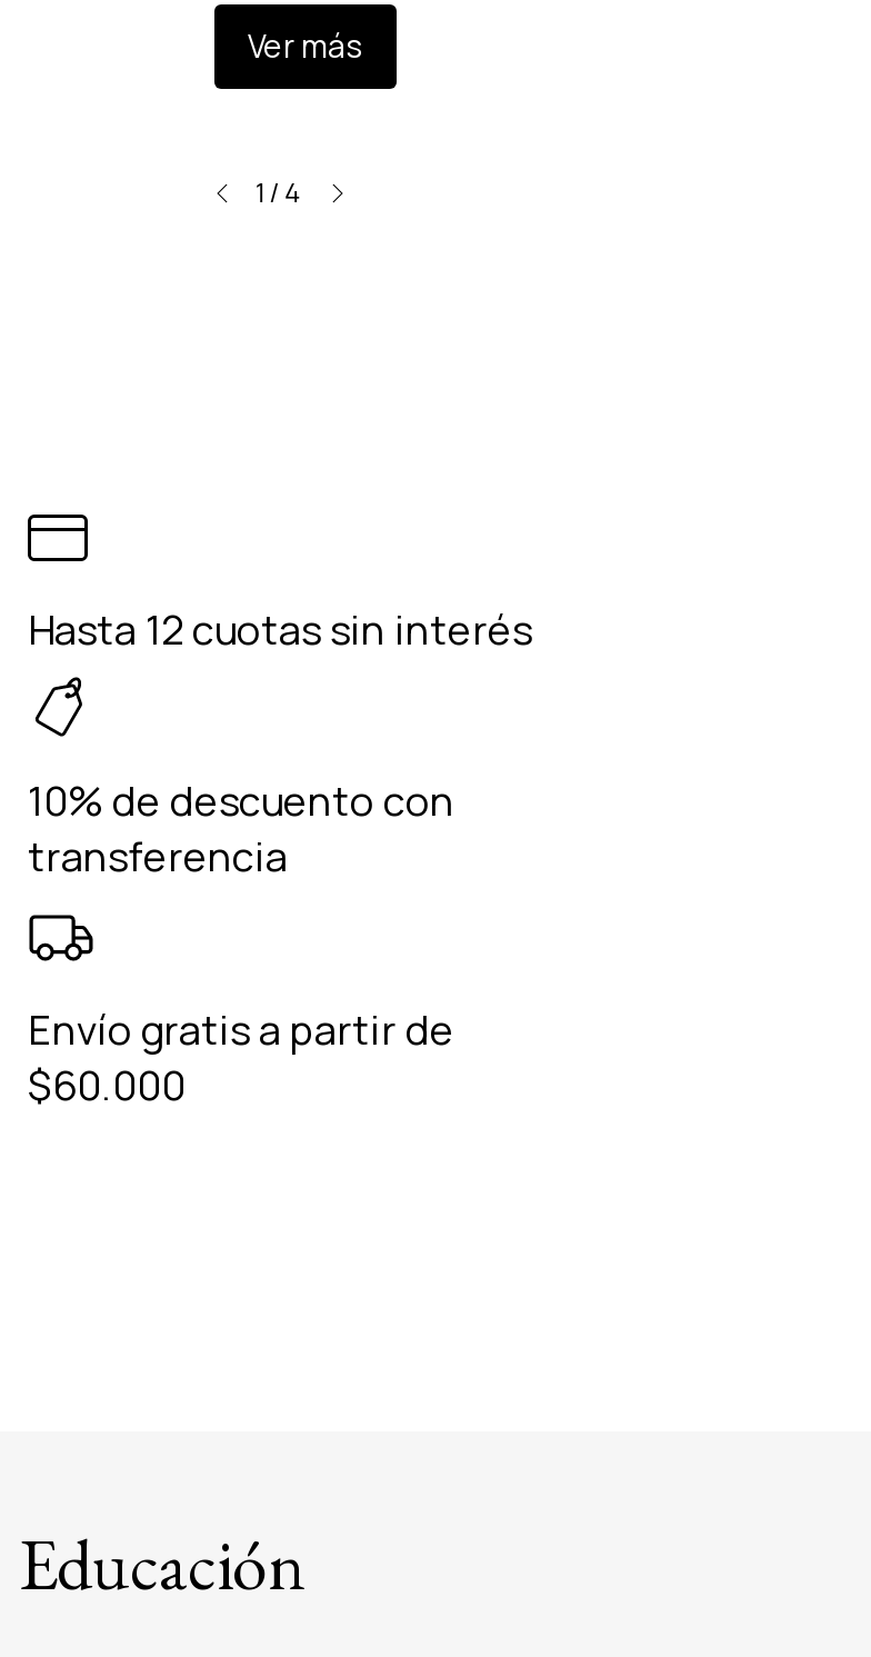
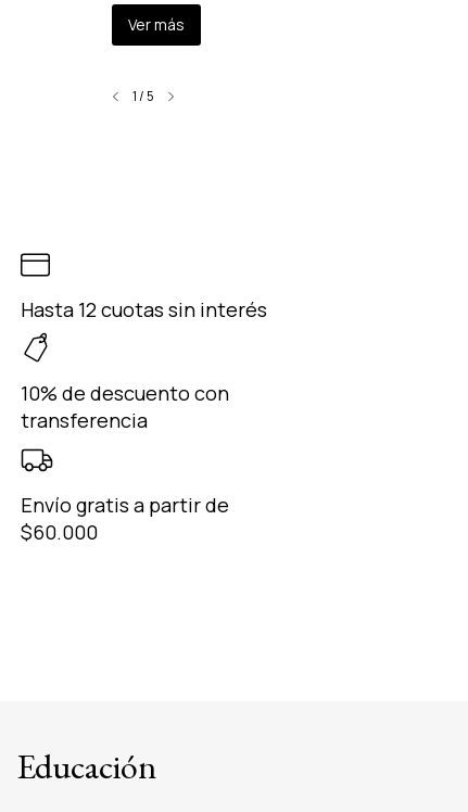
- 1 / 4
+ 1 / 5
